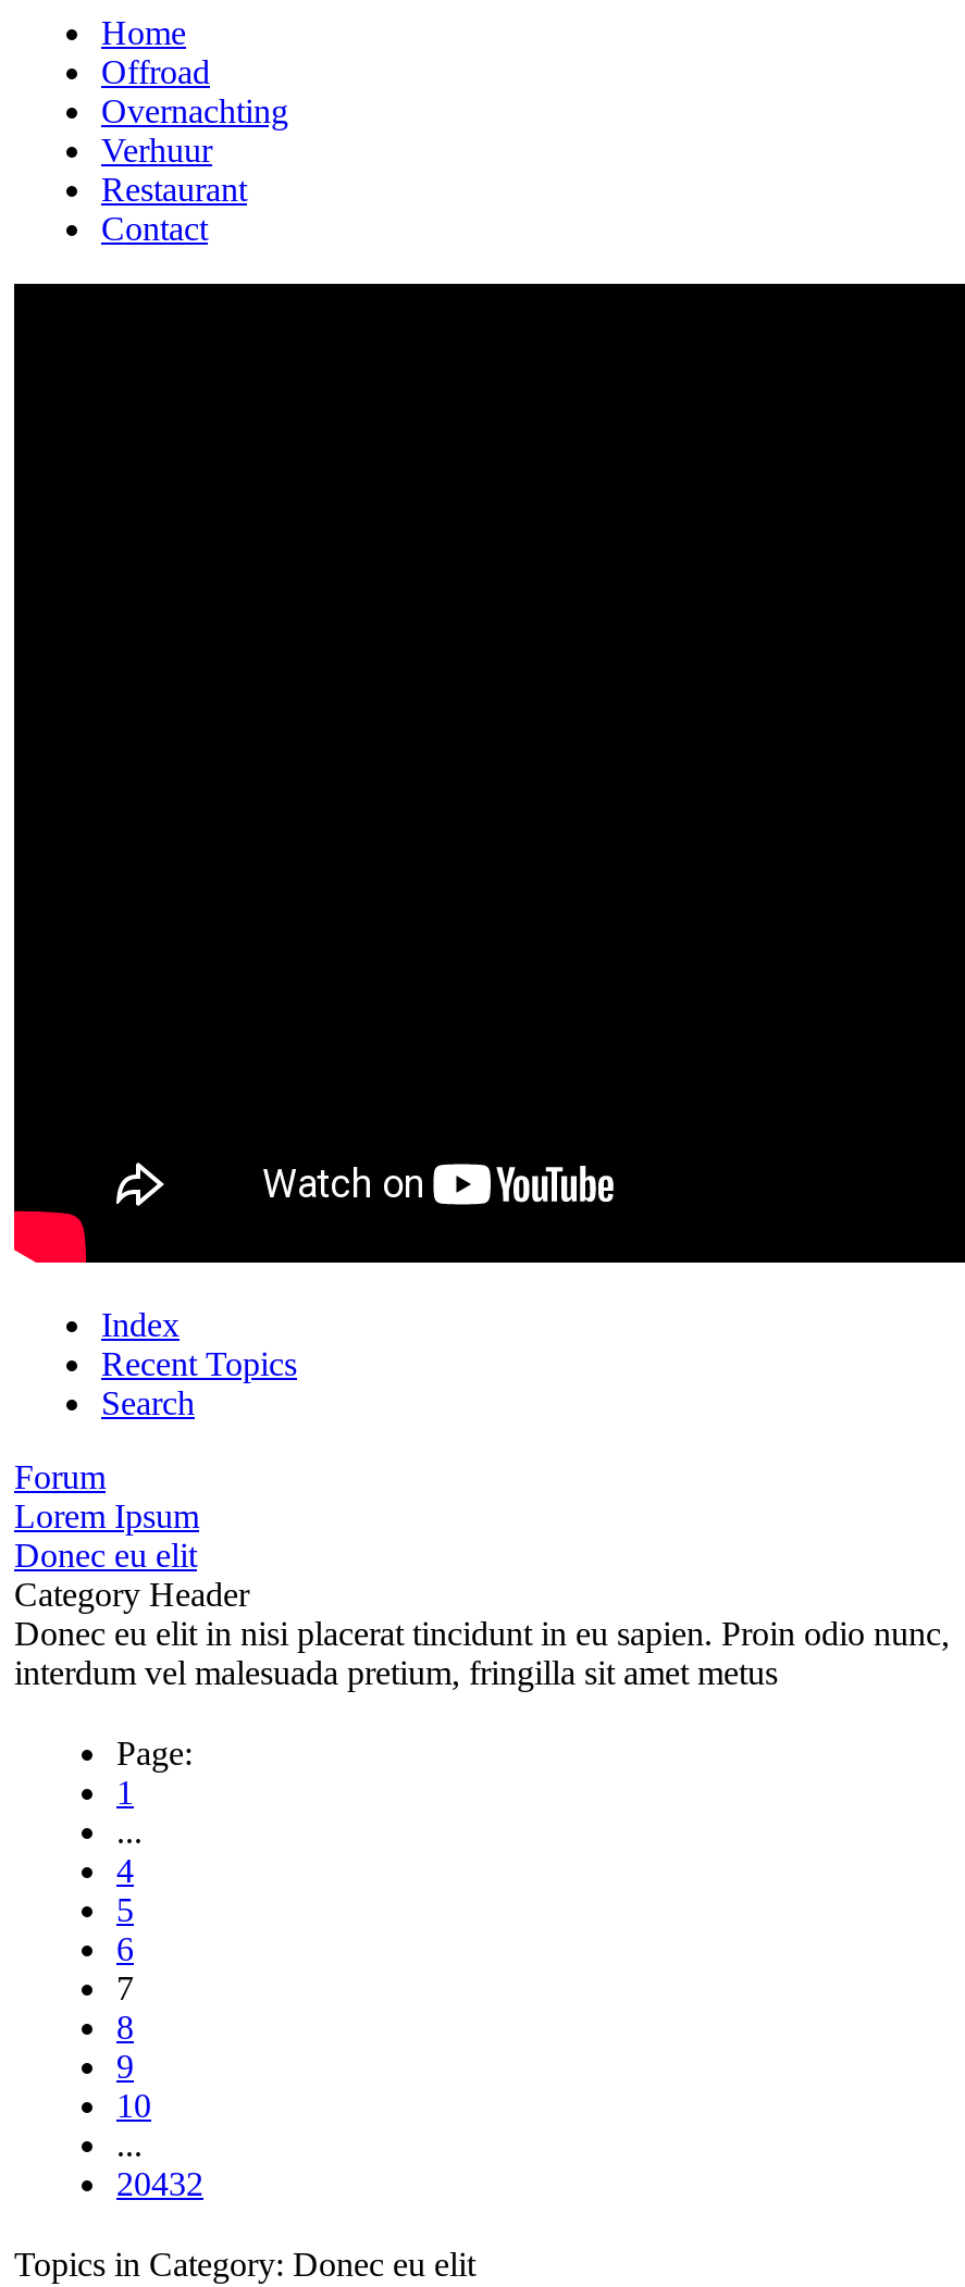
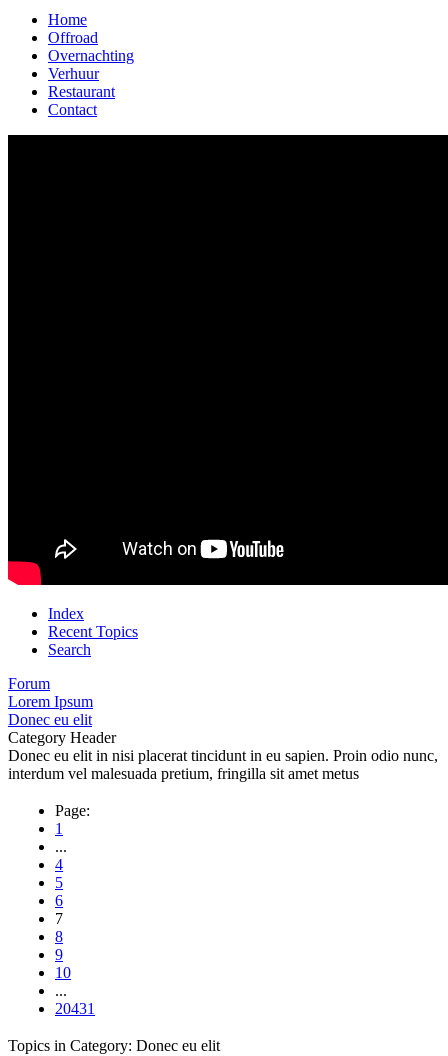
- 20432
+ 20431
